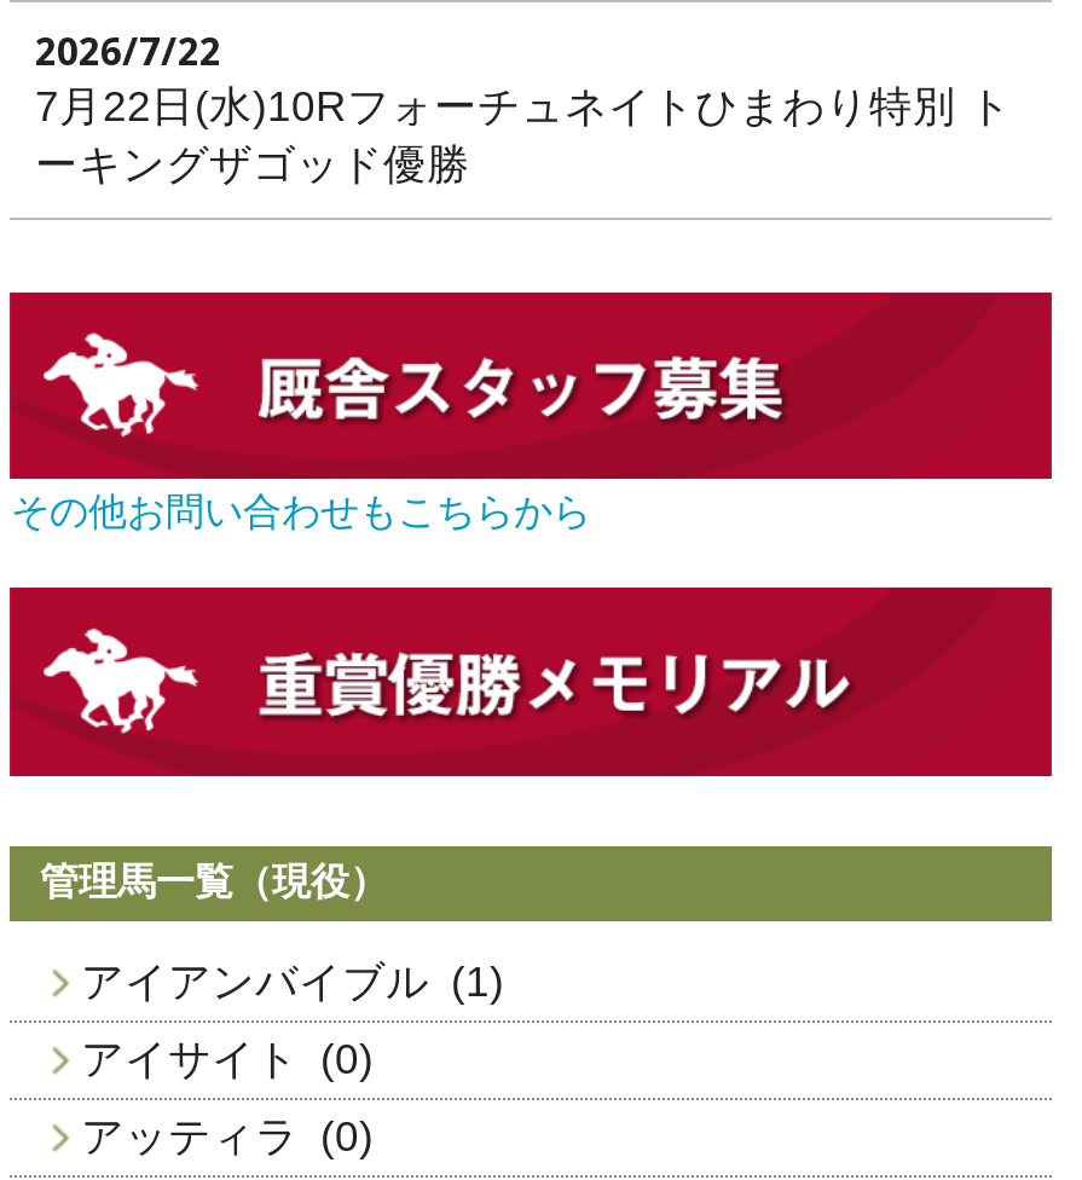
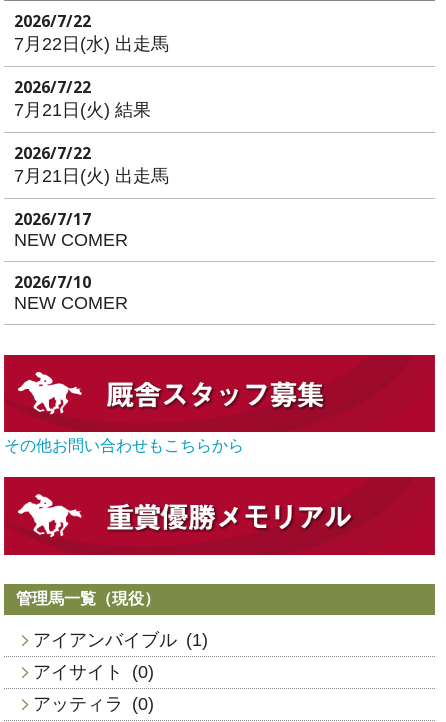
- 7月22日(水)10Rフォーチュネイトひまわり特別 ト
- ーキングザゴッド優勝
+ 7月22日(水) 出走馬
+ 2026/7/22
+ 7月21日(火) 結果
+ 2026/7/22
+ 7月21日(火) 出走馬
+ 2026/7/17
+ NEW COMER
+ 2026/7/10
+ NEW COMER
